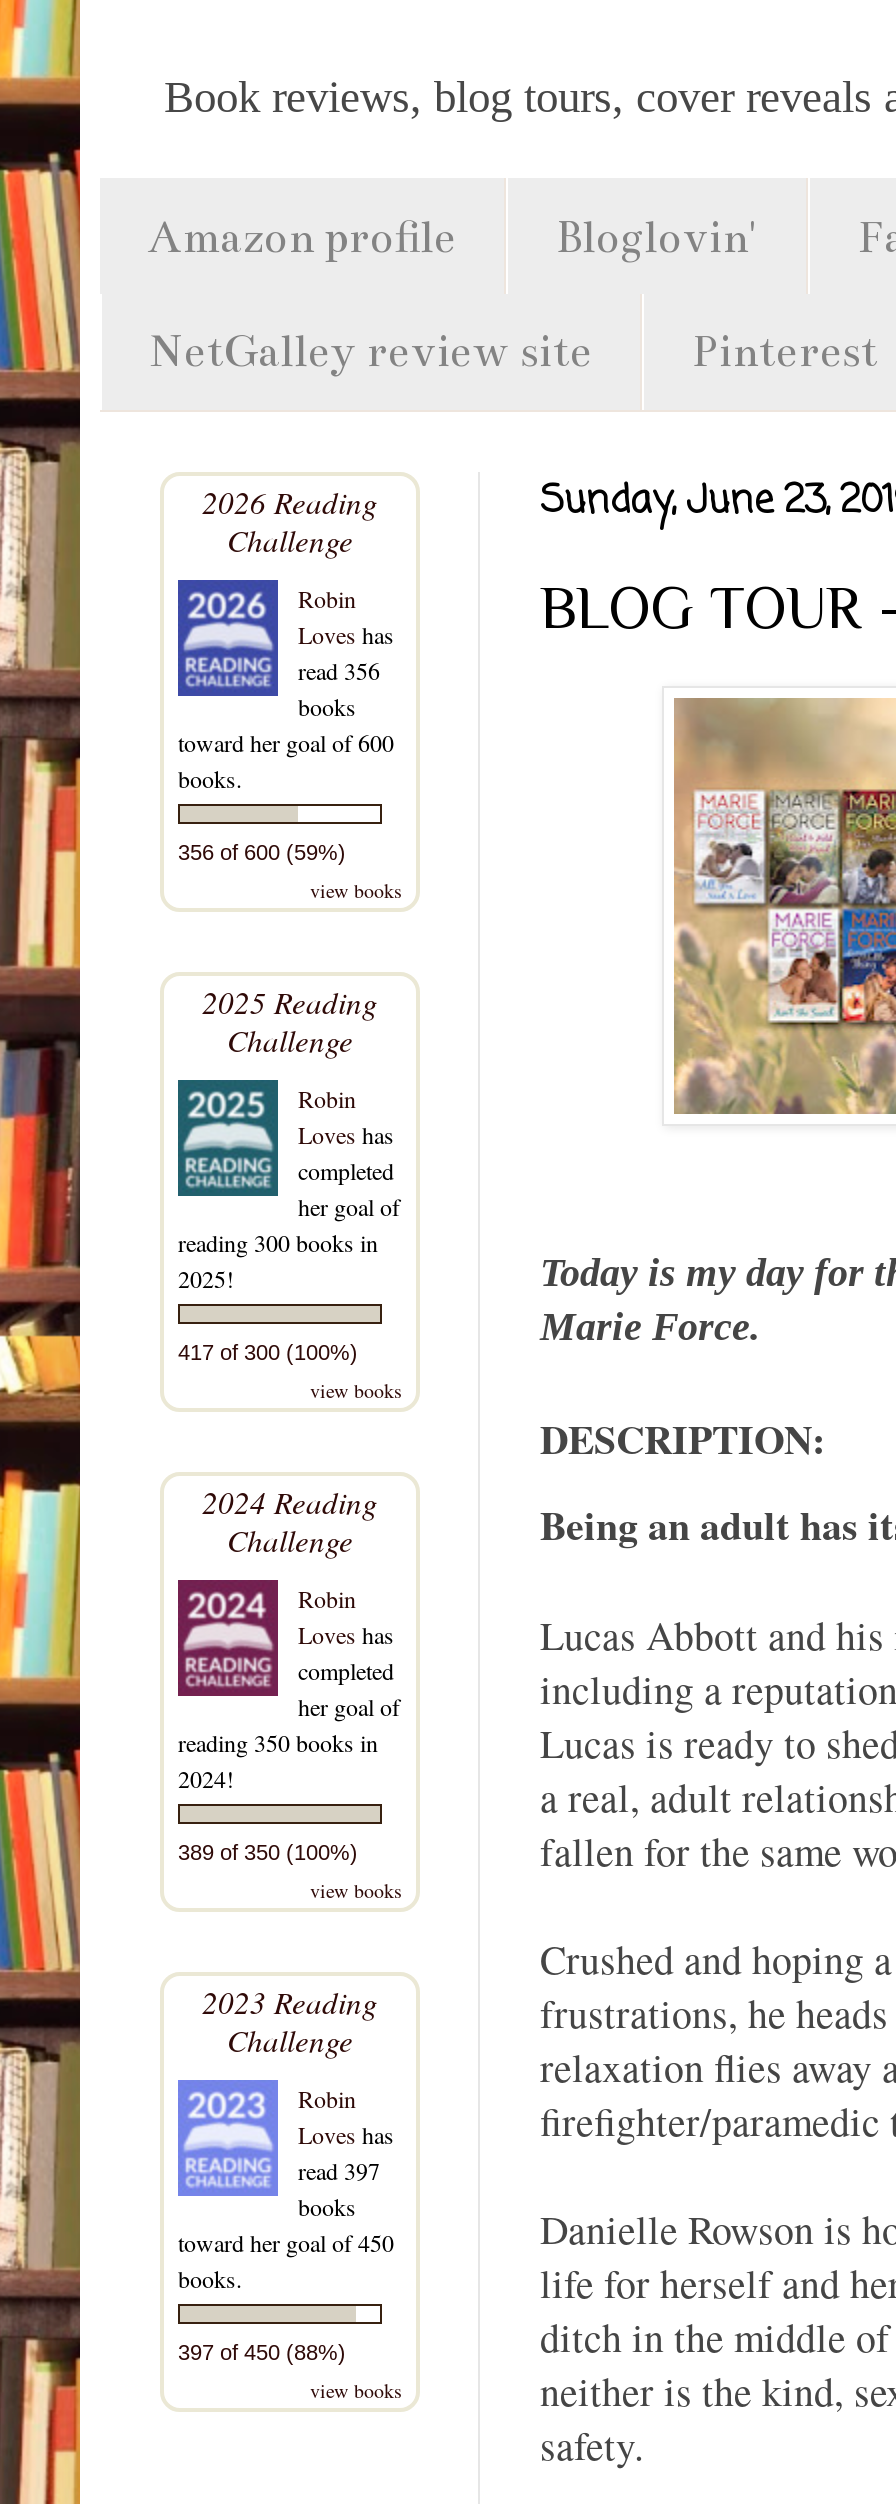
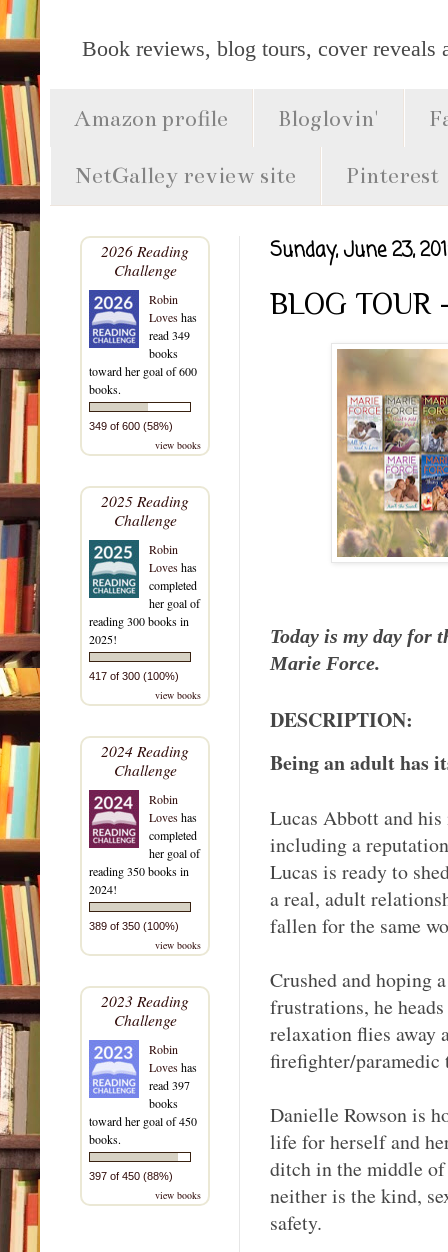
- read 356
+ read 349

- 356 of 600 (59%)
+ 349 of 600 (58%)
